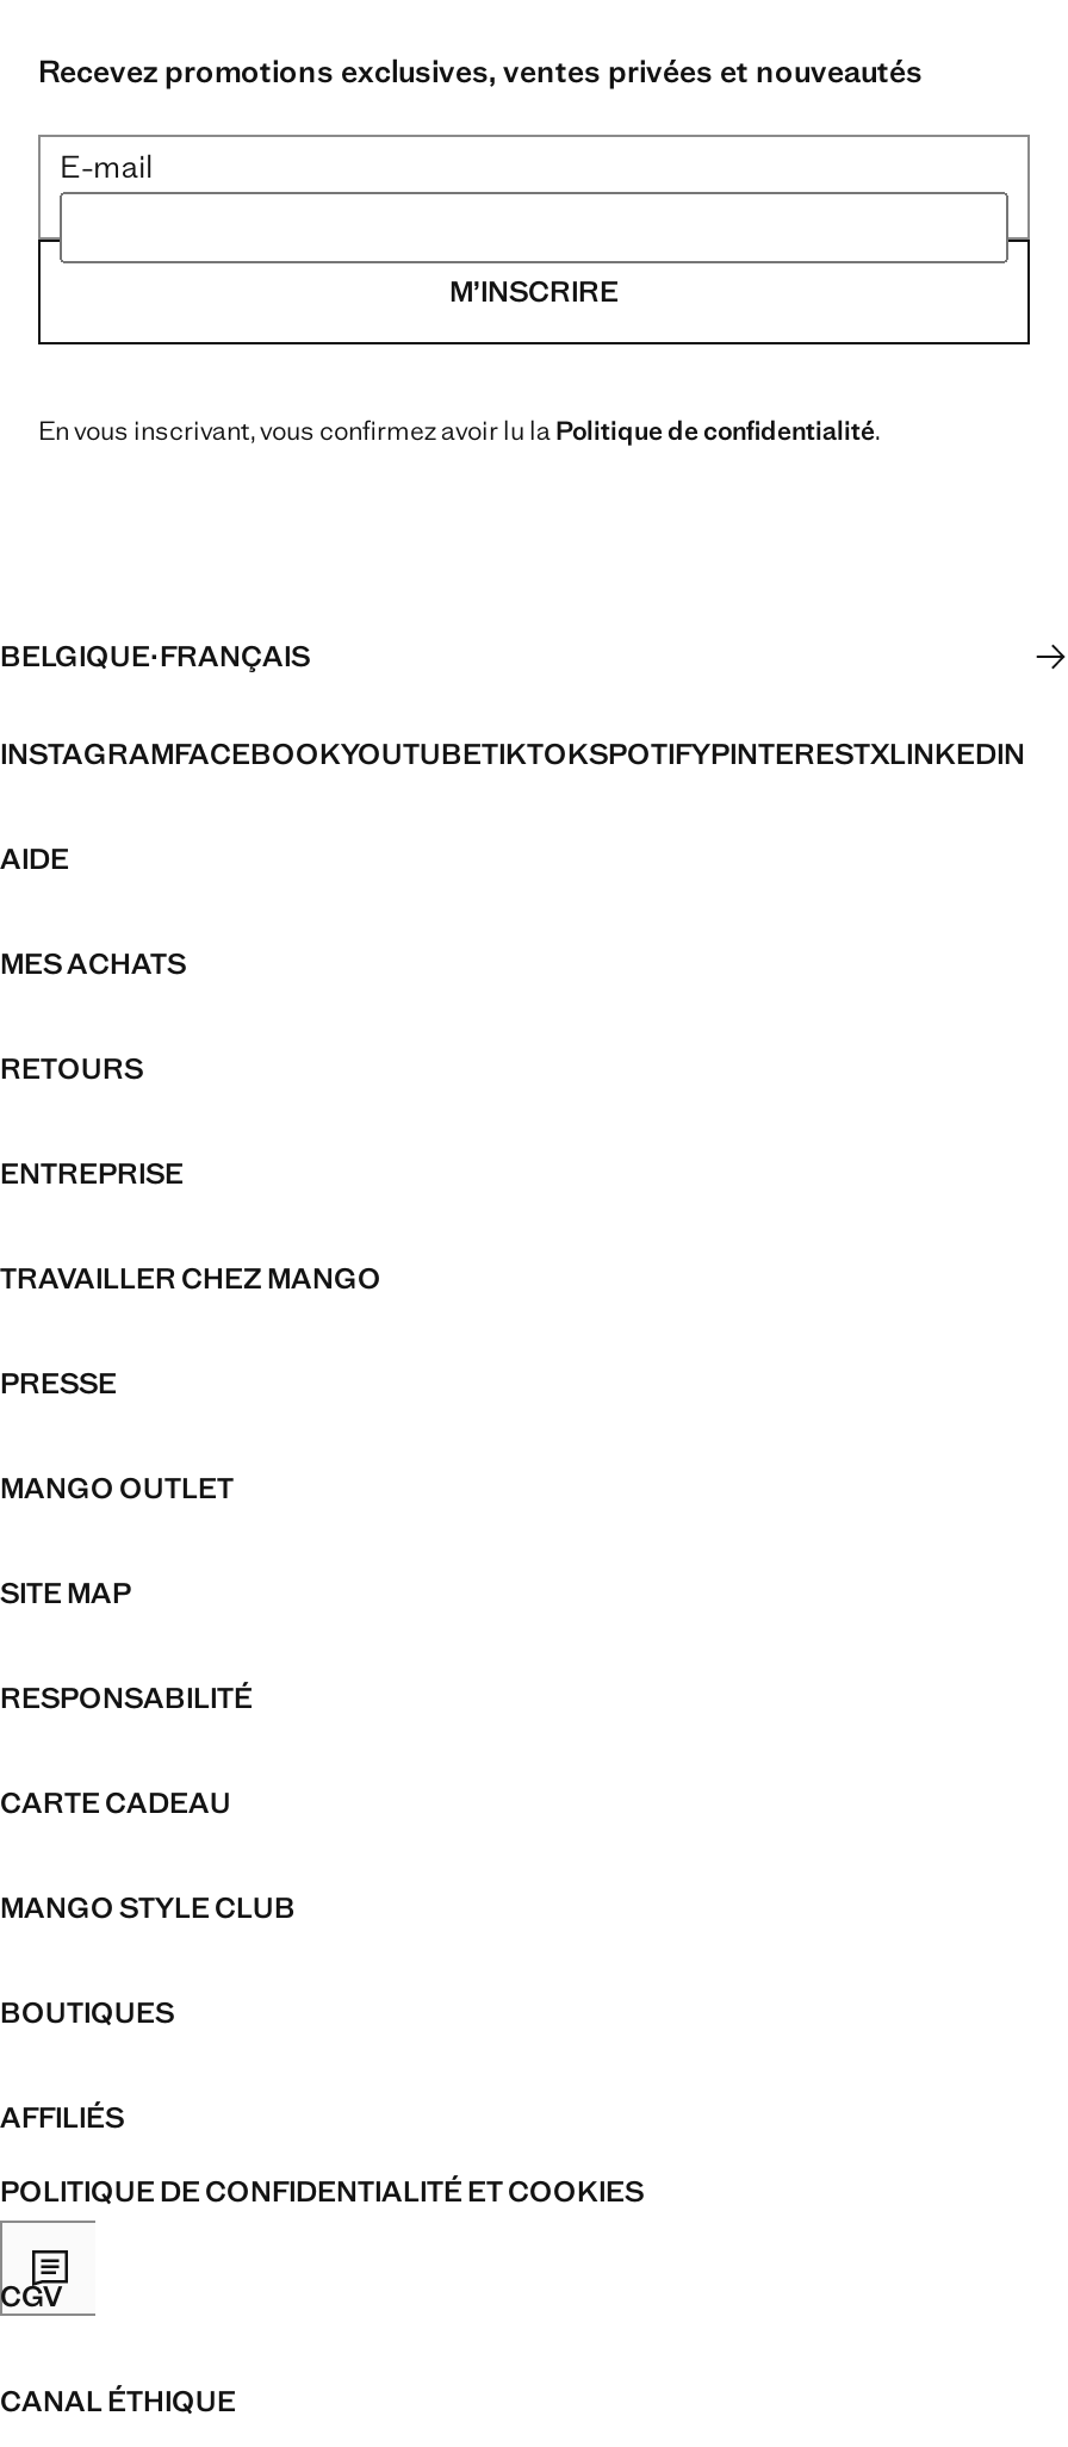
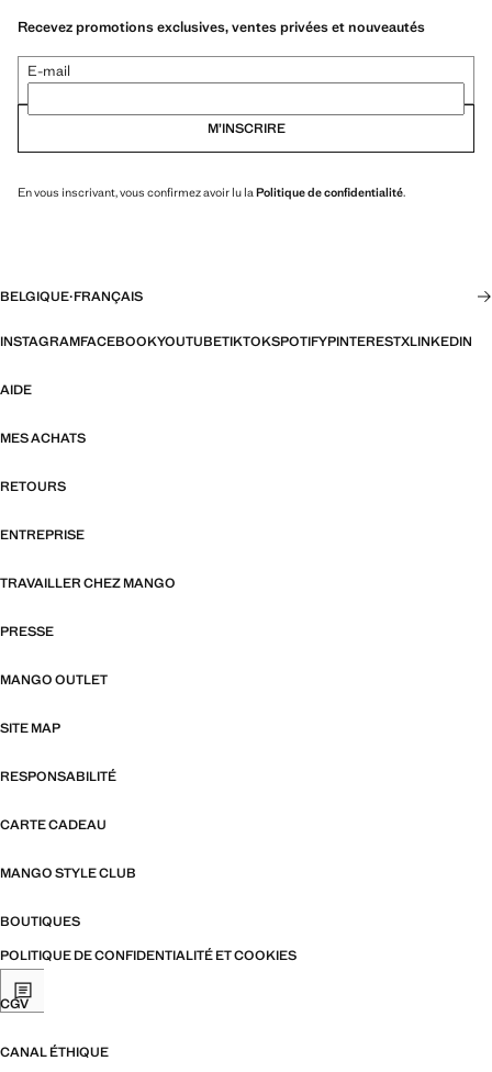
- AFFILIÉS
